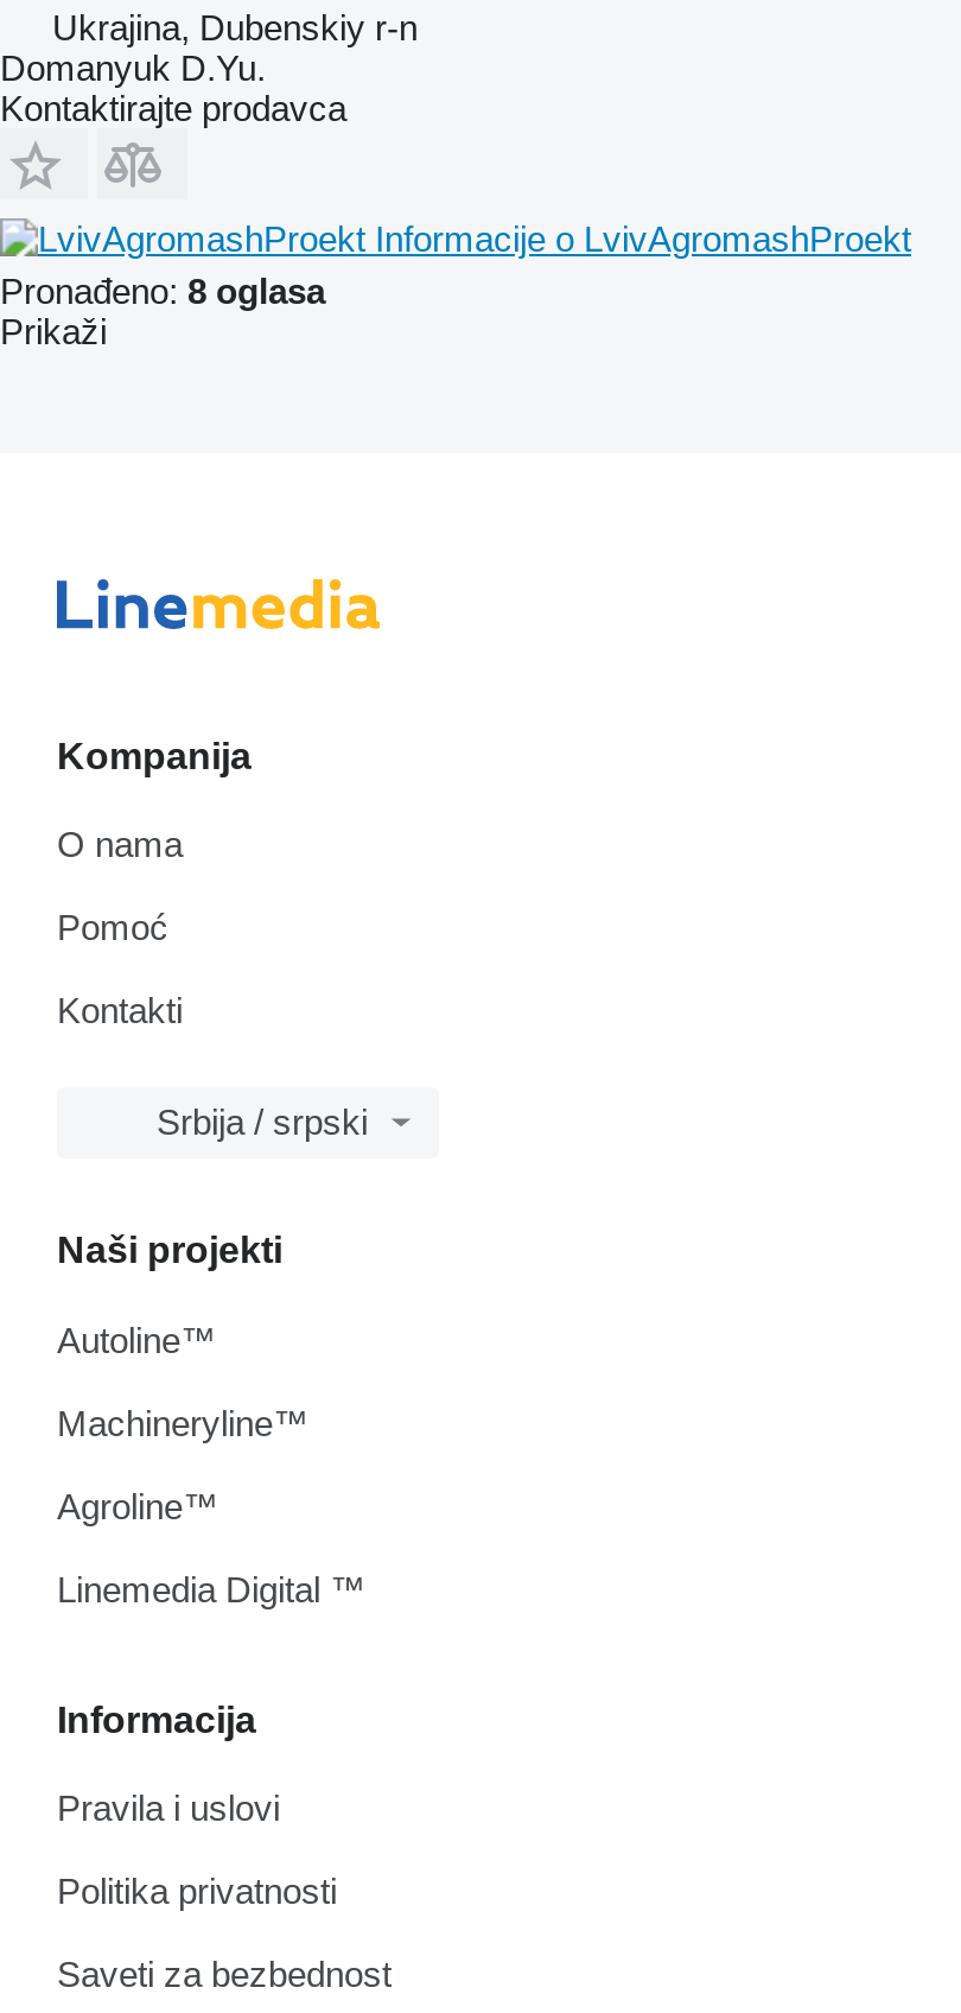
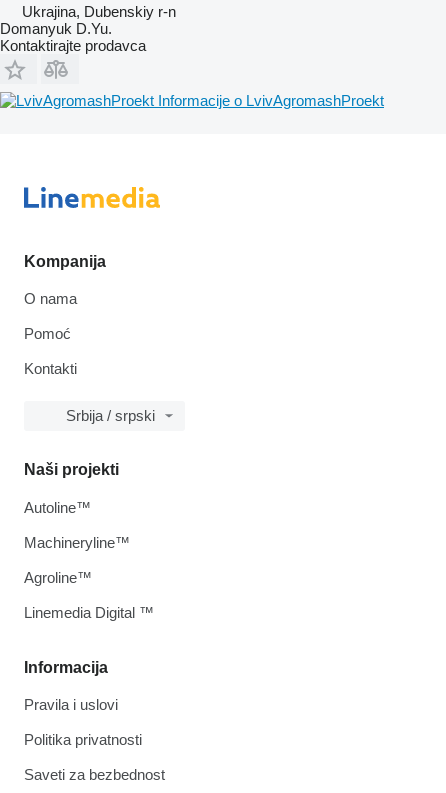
- Pronađeno: 8 oglasa
- Prikaži
